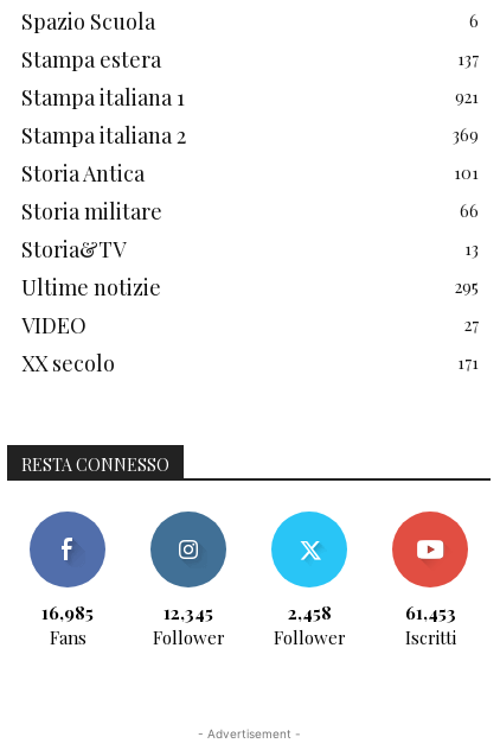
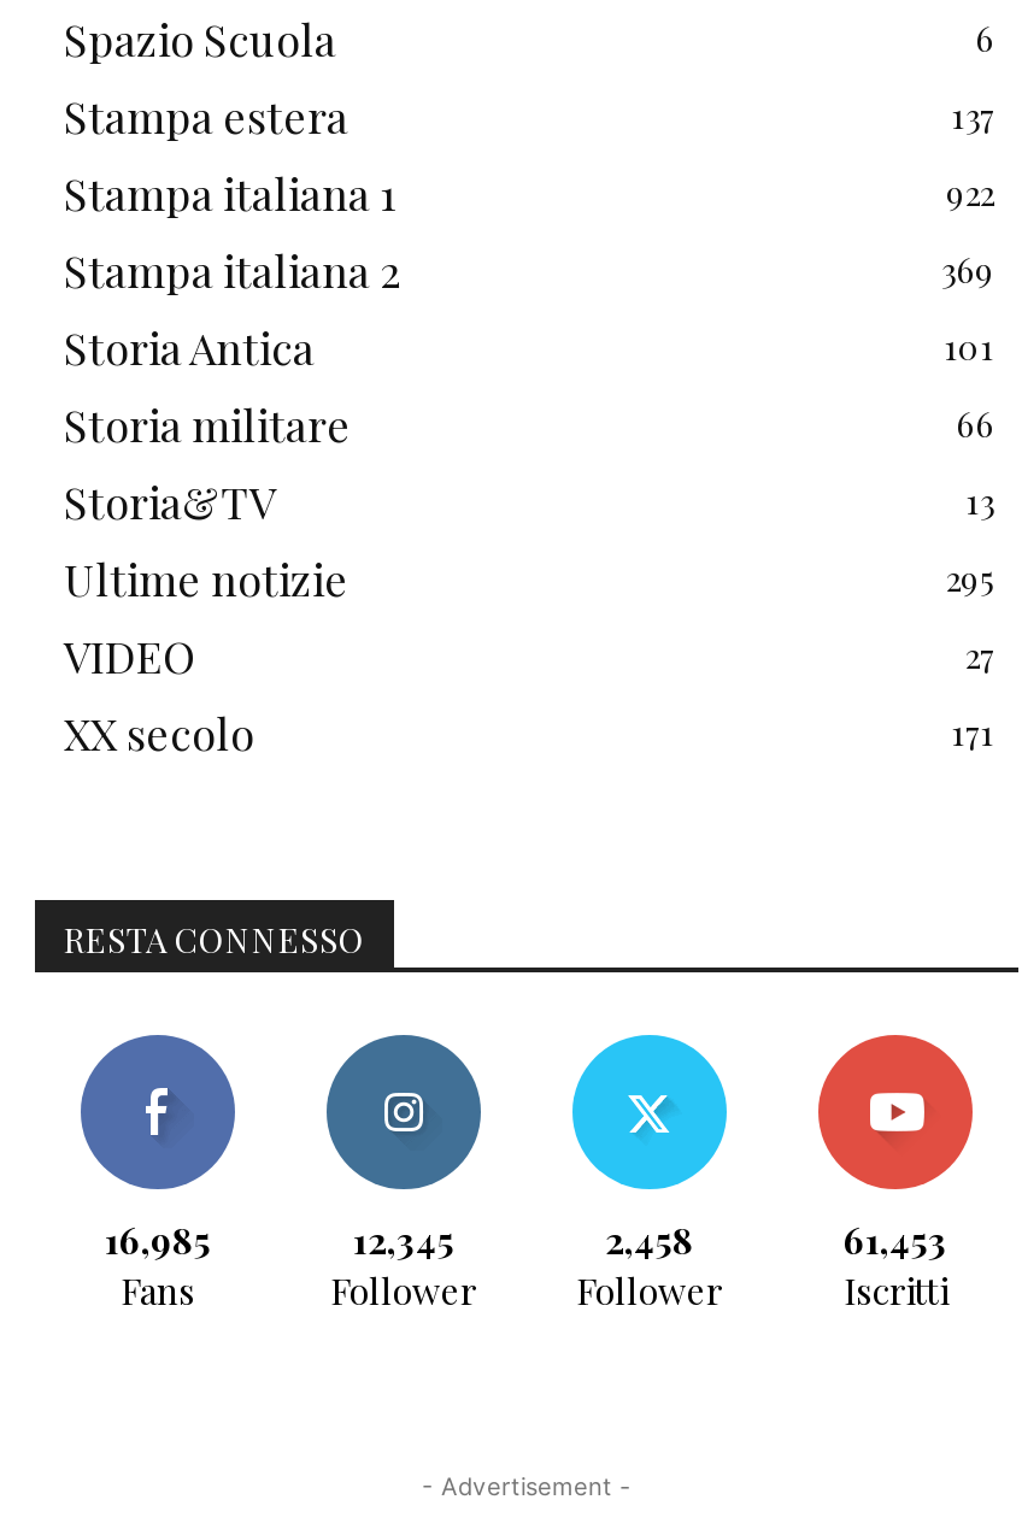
- 921
+ 922
